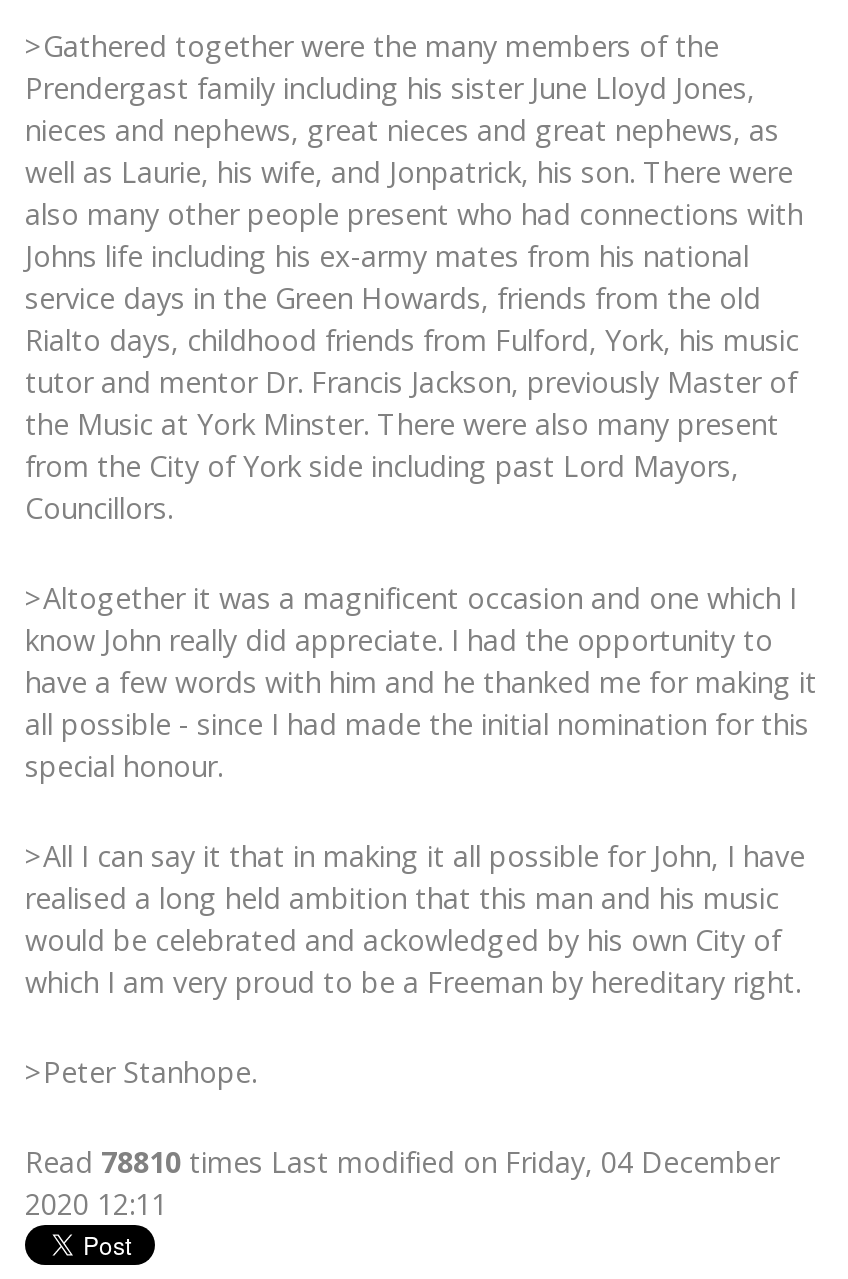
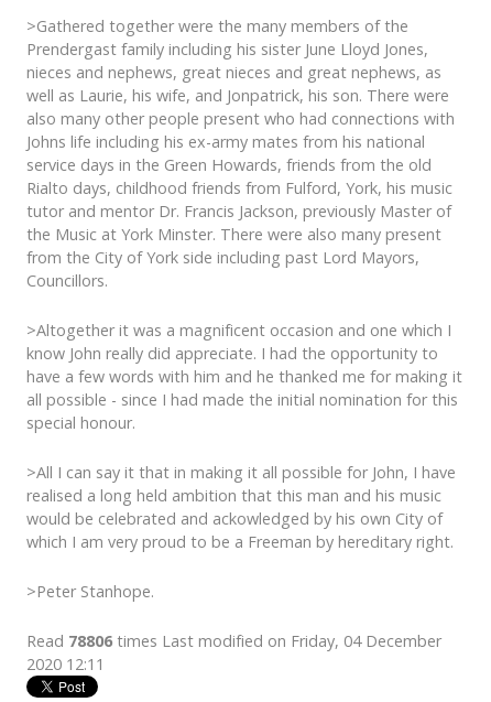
- Read 78810 times Last modified on Friday, 04 December
+ Read 78806 times Last modified on Friday, 04 December
